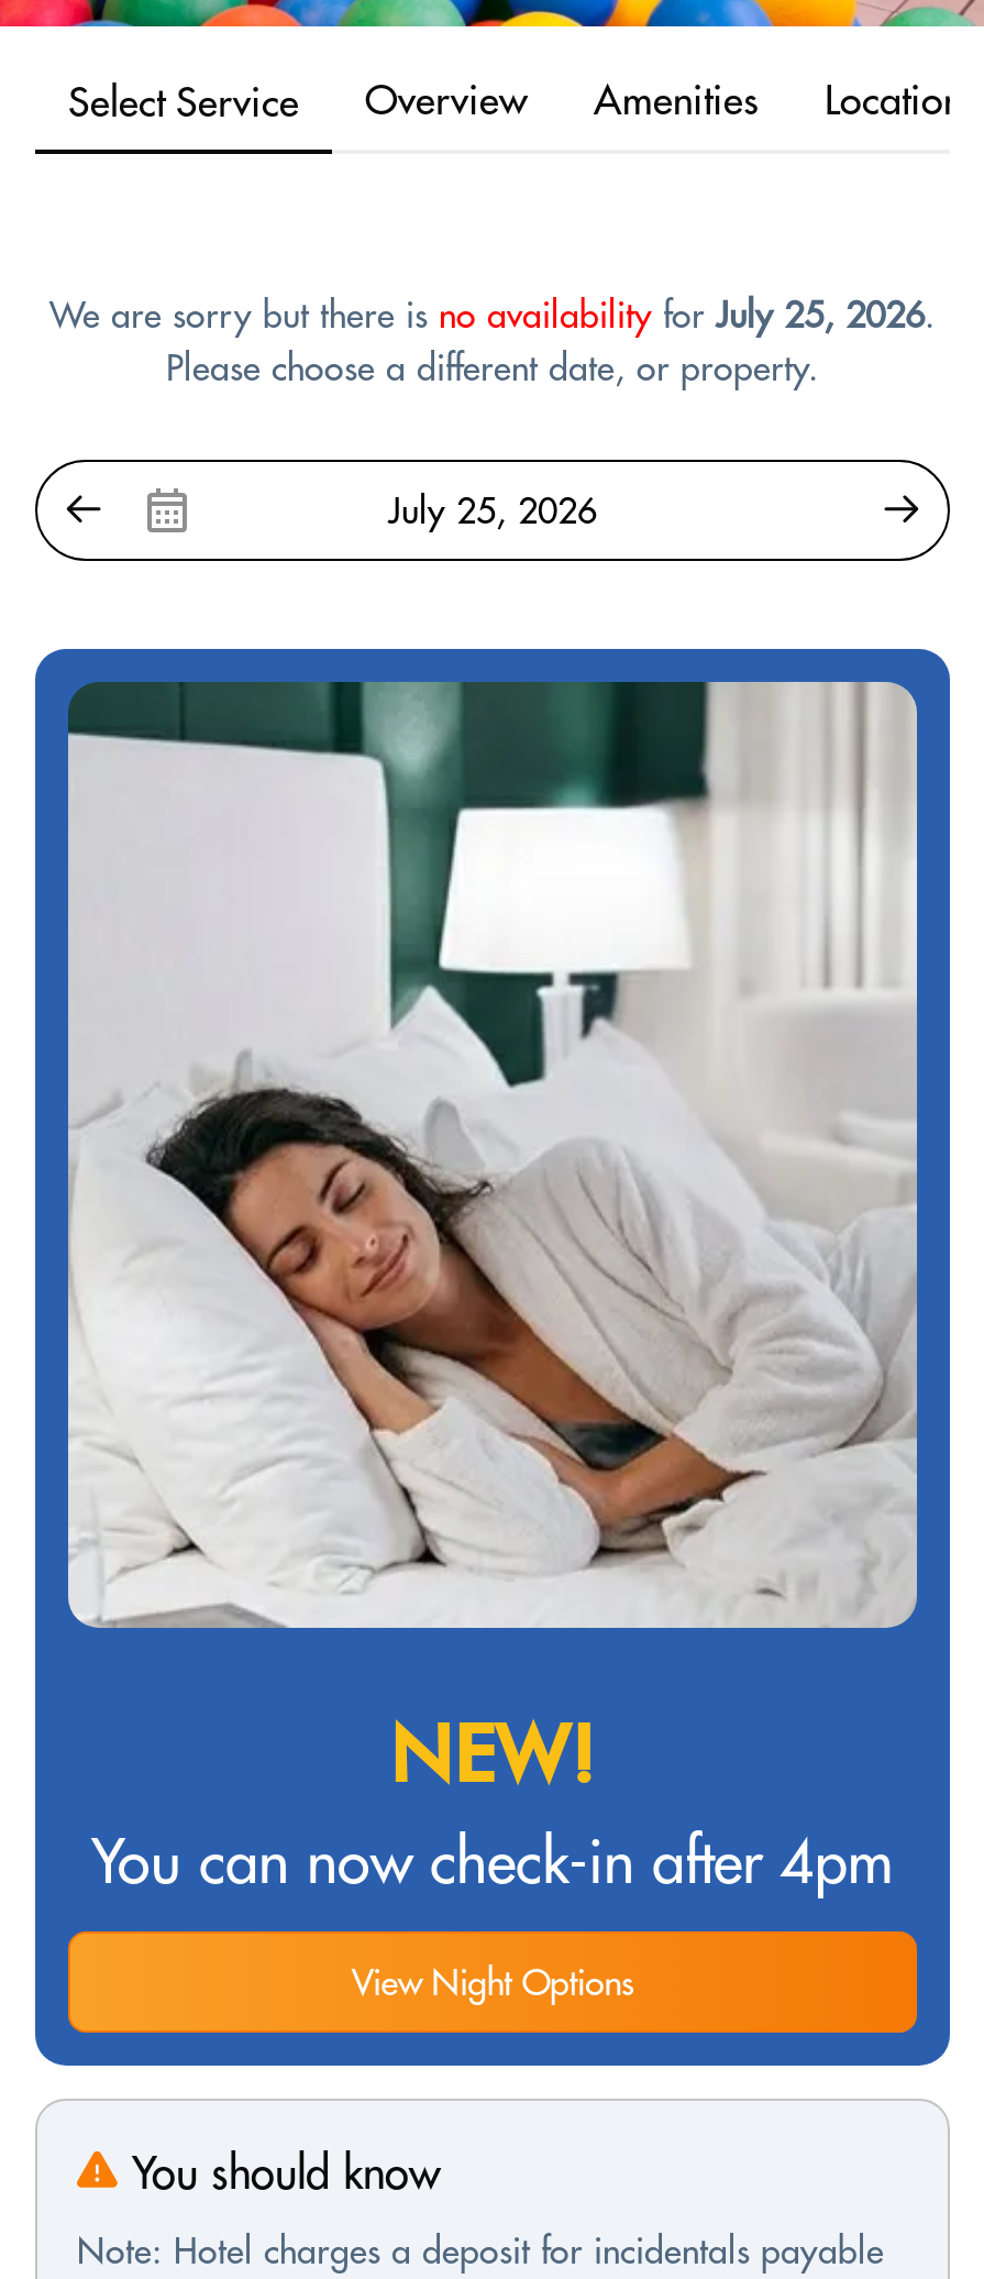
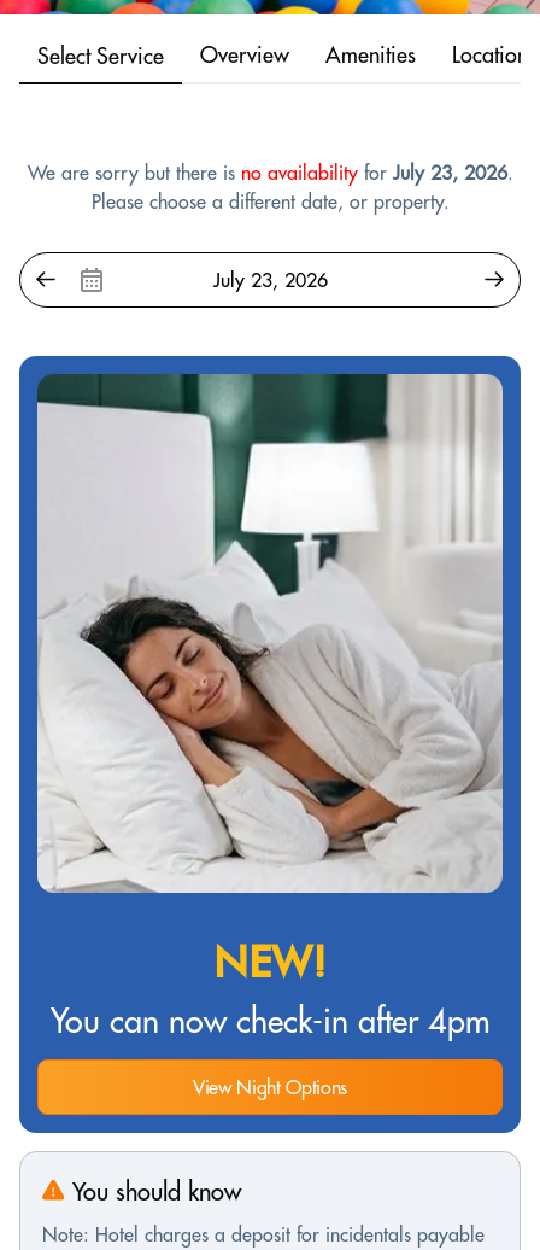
- We are sorry but there is no availability for July 25, 2026.
+ We are sorry but there is no availability for July 23, 2026.
